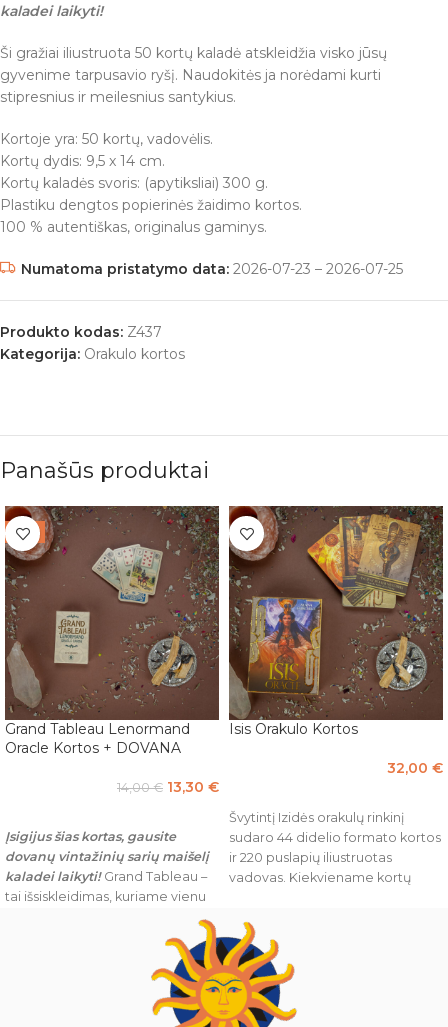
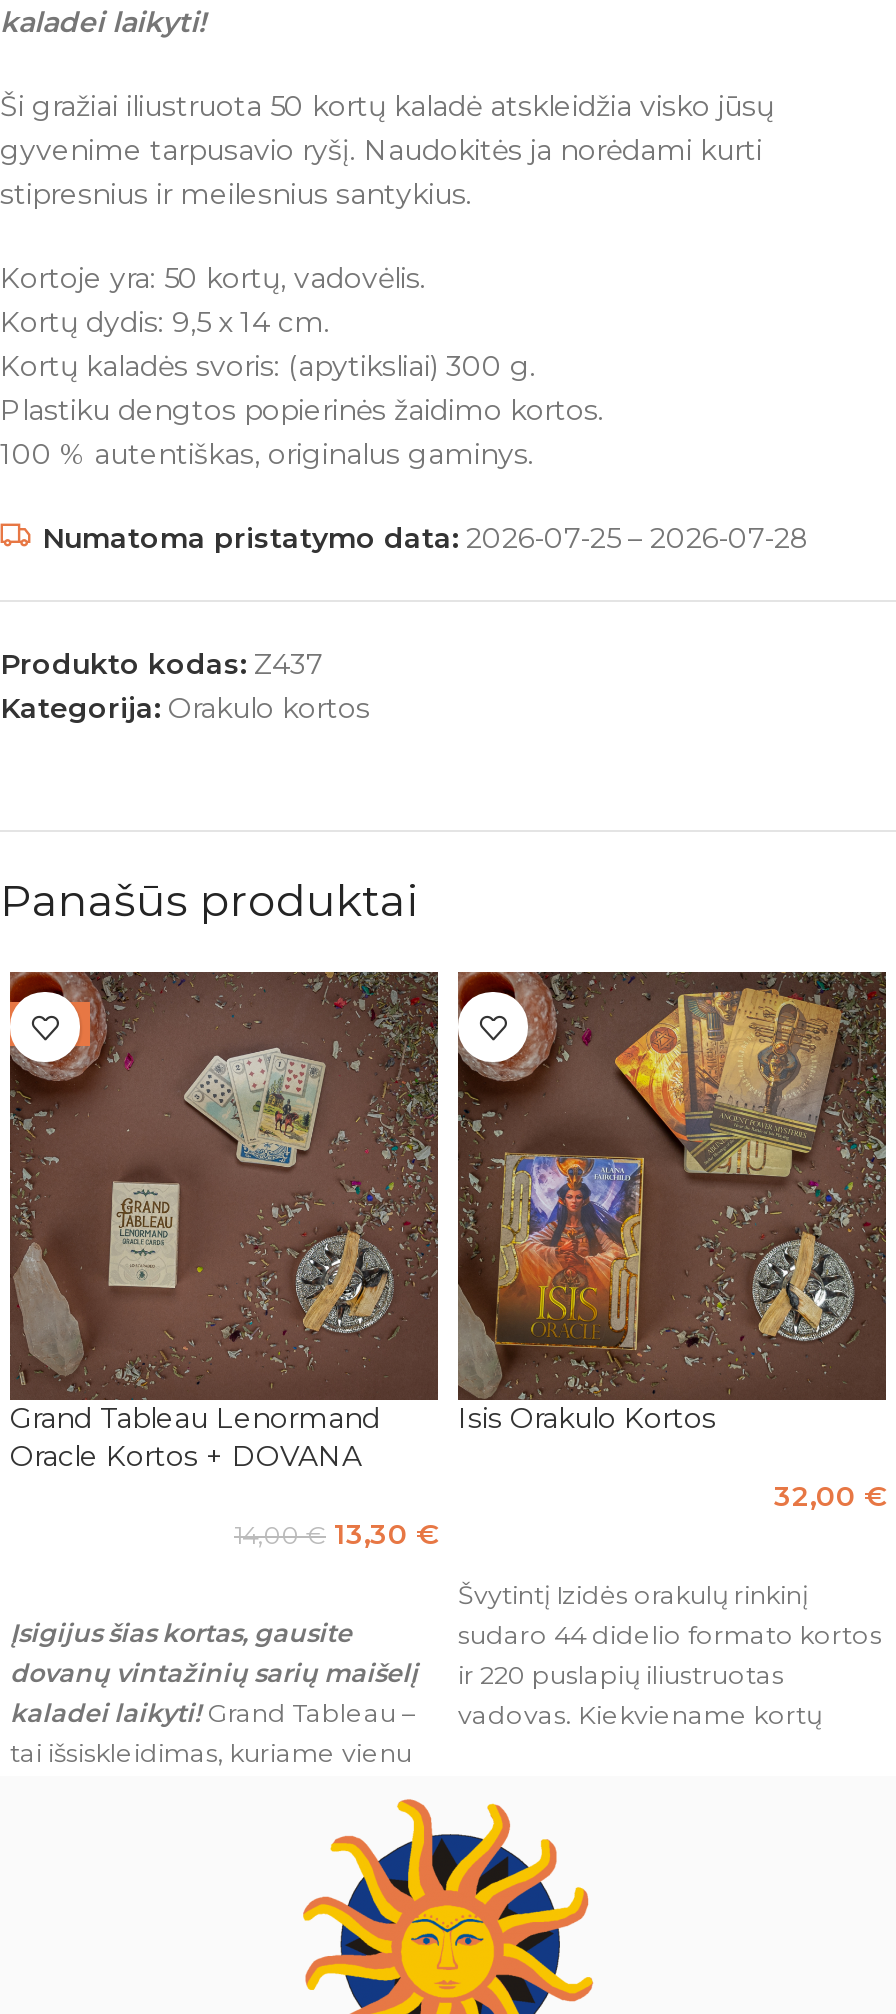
- Numatoma pristatymo data: 2026-07-23 – 2026-07-25
+ Numatoma pristatymo data: 2026-07-25 – 2026-07-28
